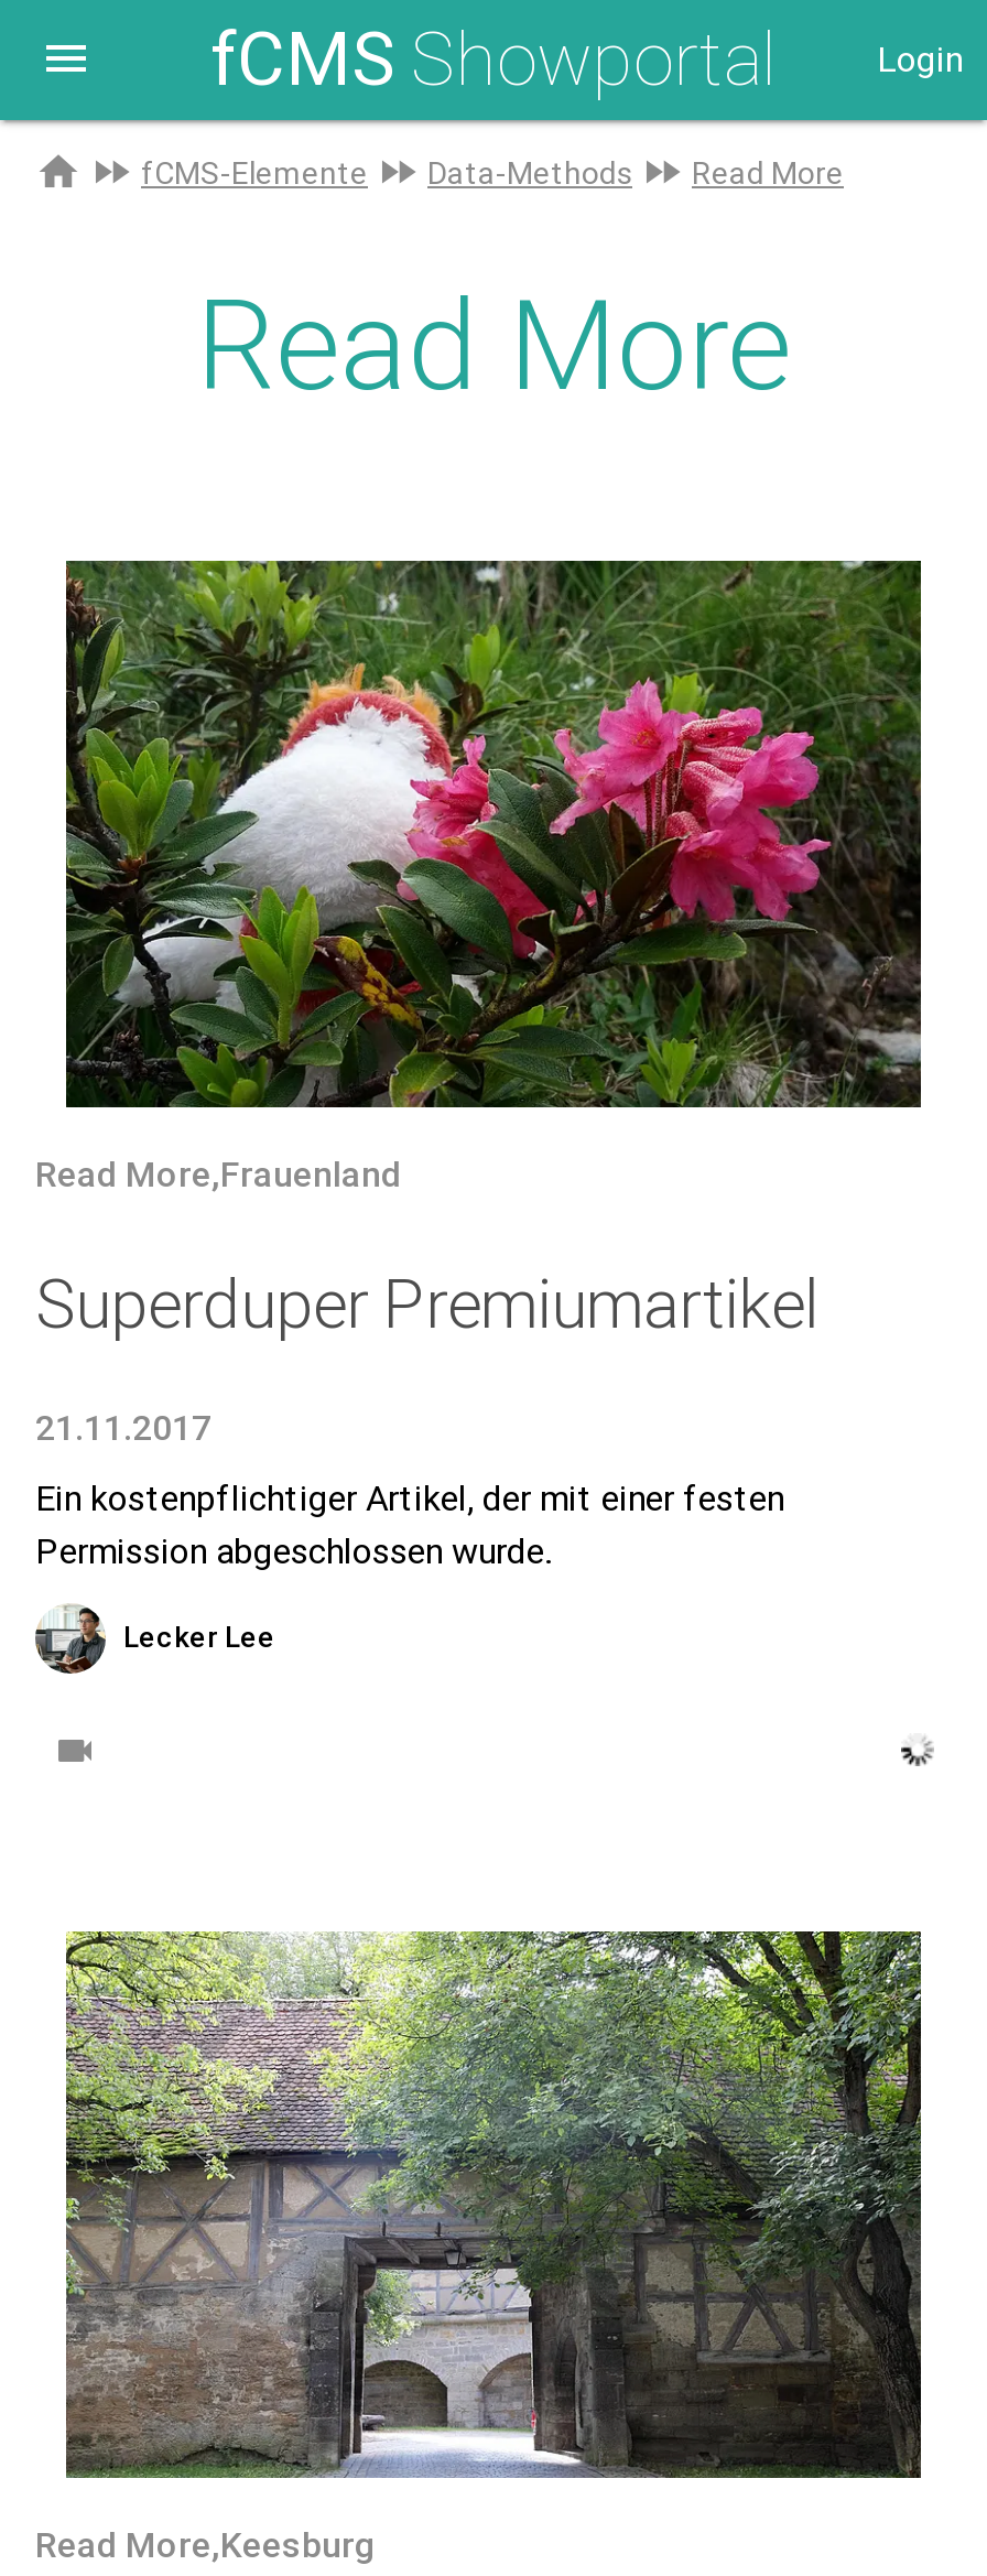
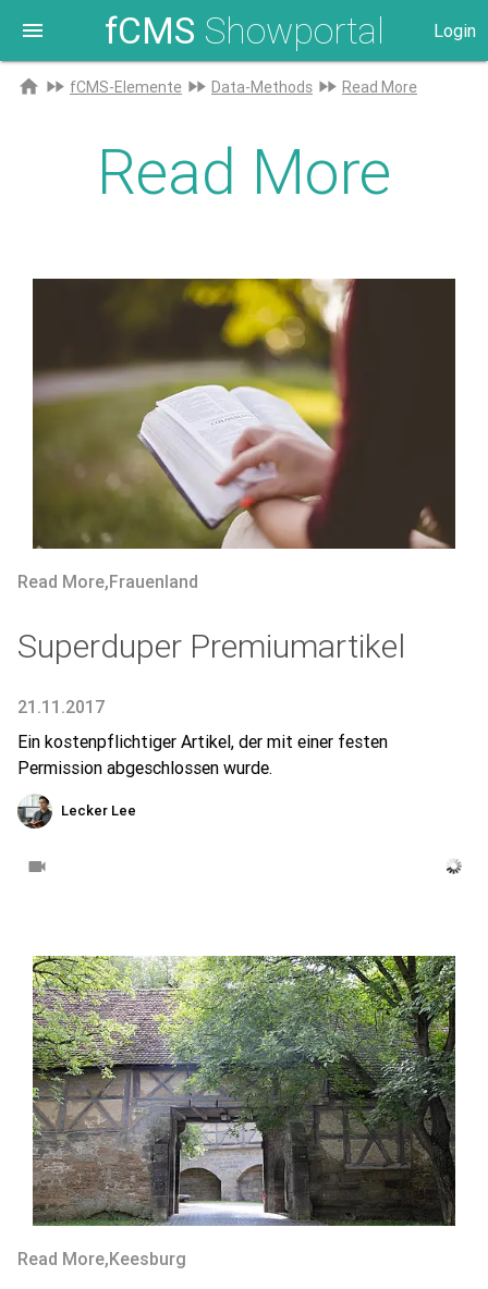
- [image]
+ [image]
